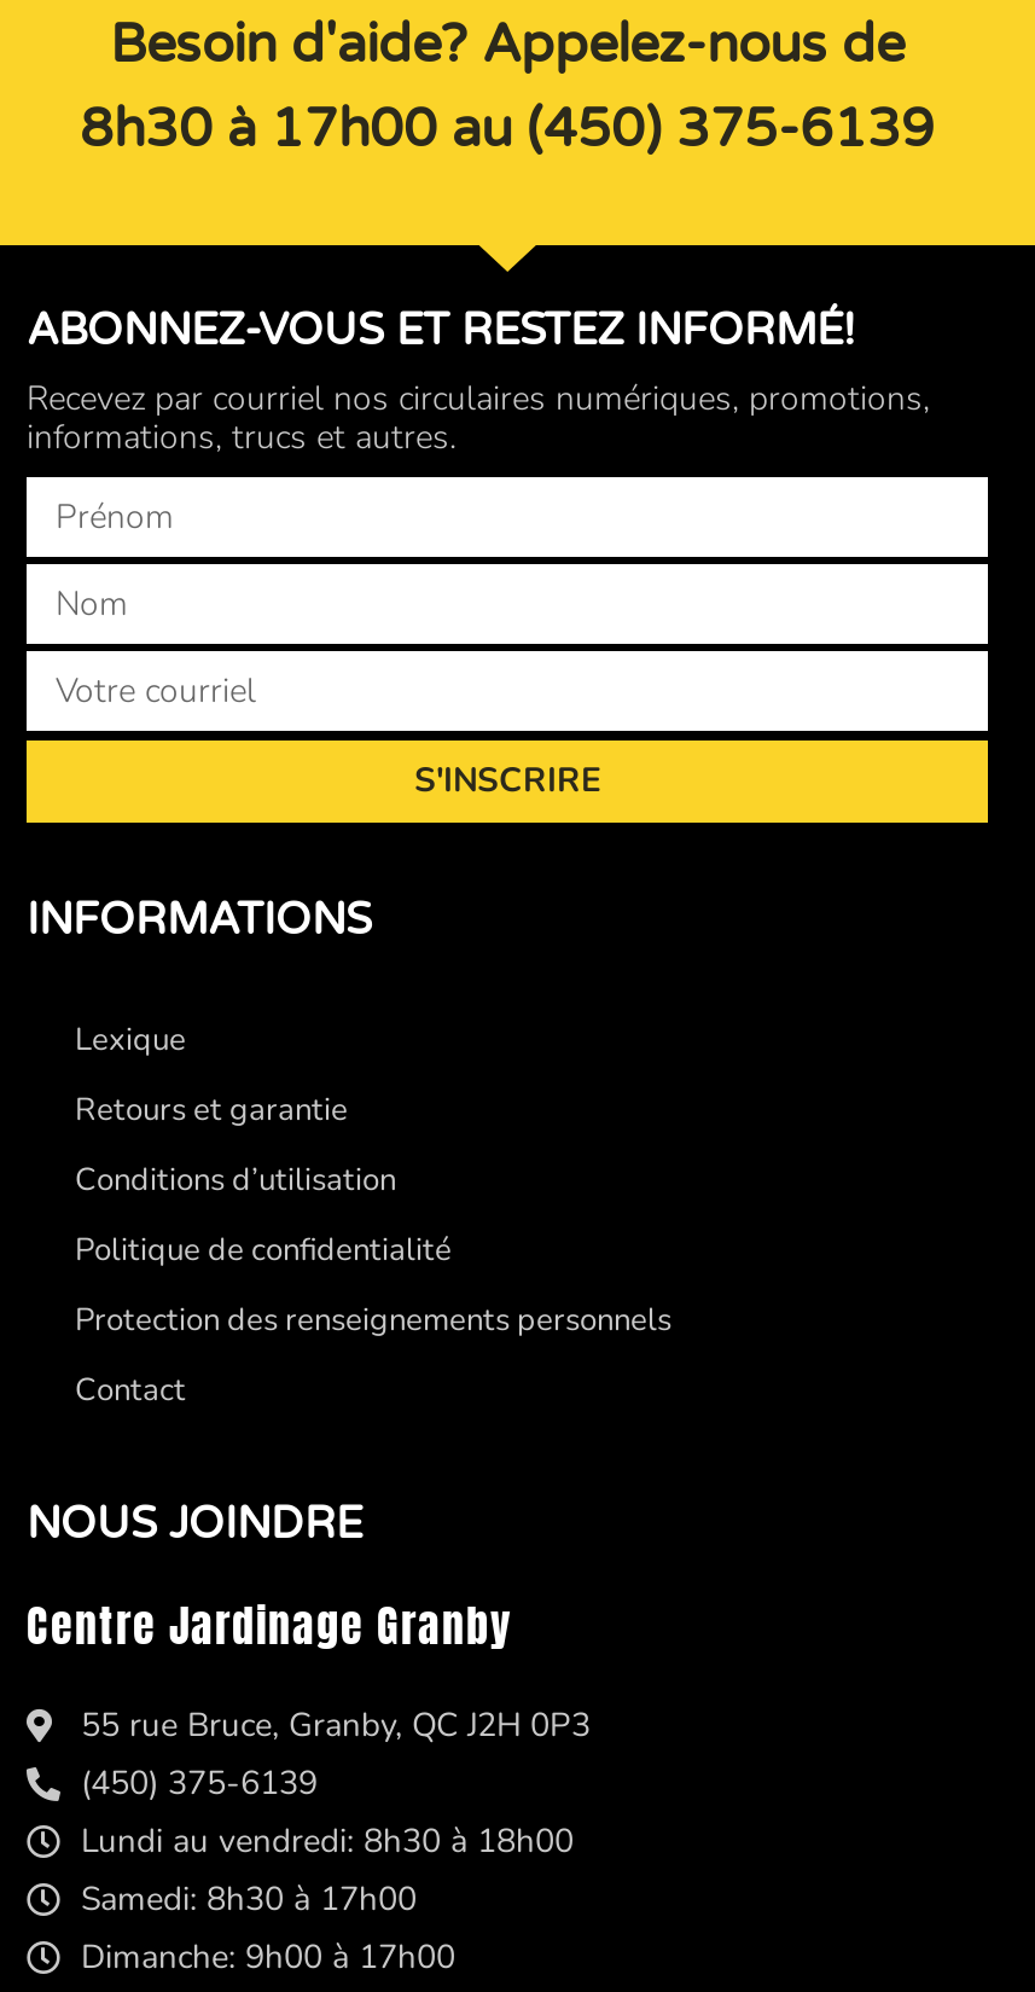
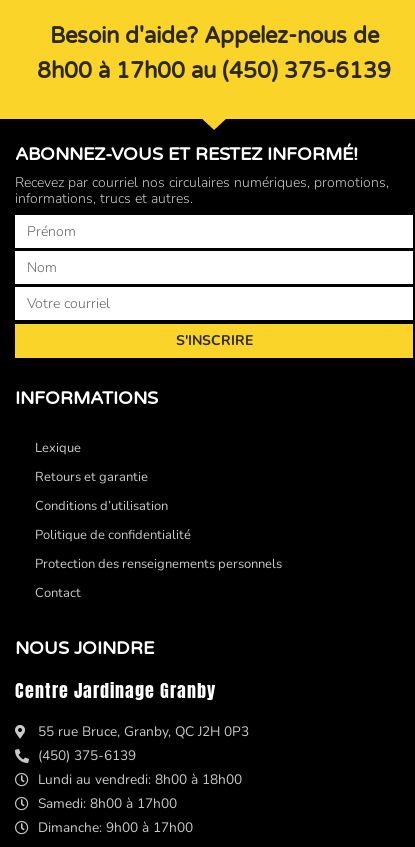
- 8h30 à 17h00 au (450) 375-6139
+ 8h00 à 17h00 au (450) 375-6139

- Lundi au vendredi: 8h30 à 18h00
+ Lundi au vendredi: 8h00 à 18h00

- Samedi: 8h30 à 17h00
+ Samedi: 8h00 à 17h00
